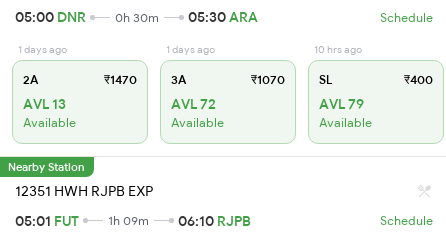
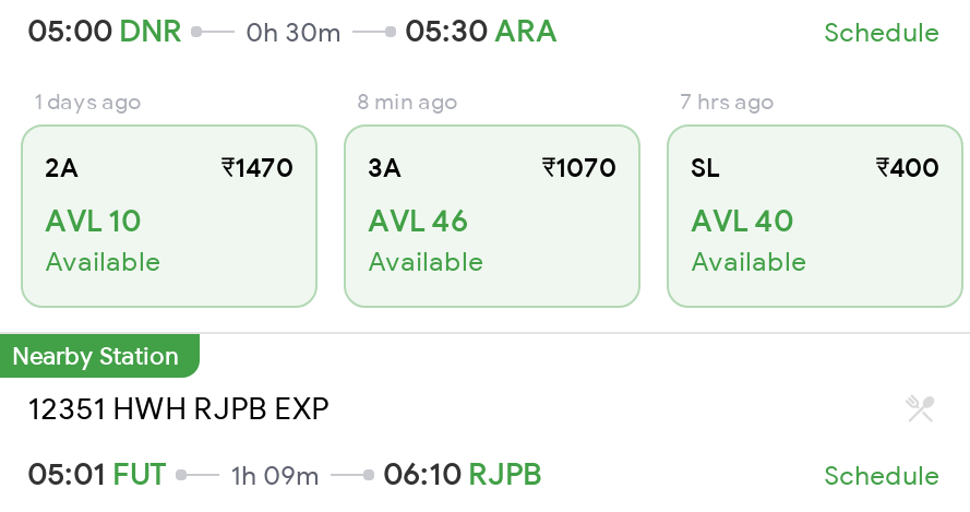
- 1 days ago
+ 8 min ago

- 10 hrs ago
+ 7 hrs ago

- AVL 13
+ AVL 10

- AVL 72
+ AVL 46

- AVL 79
+ AVL 40
